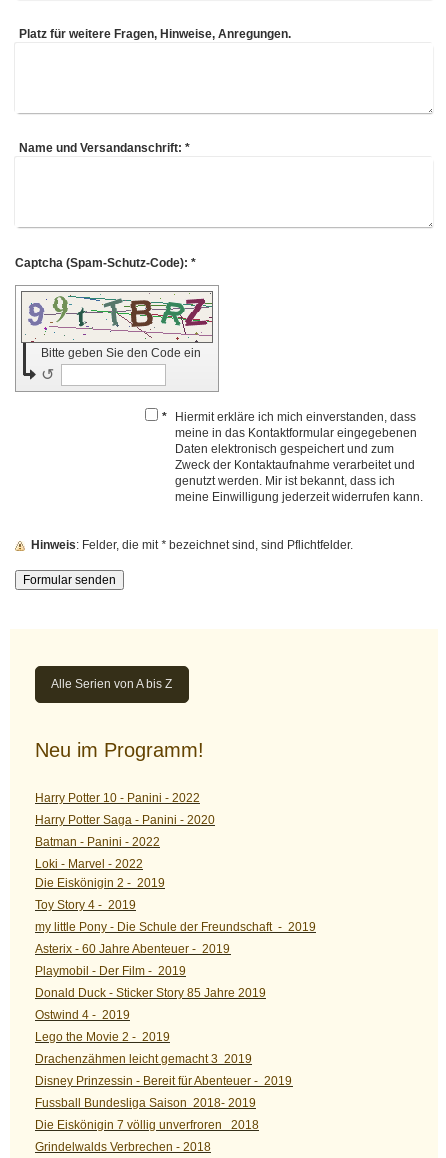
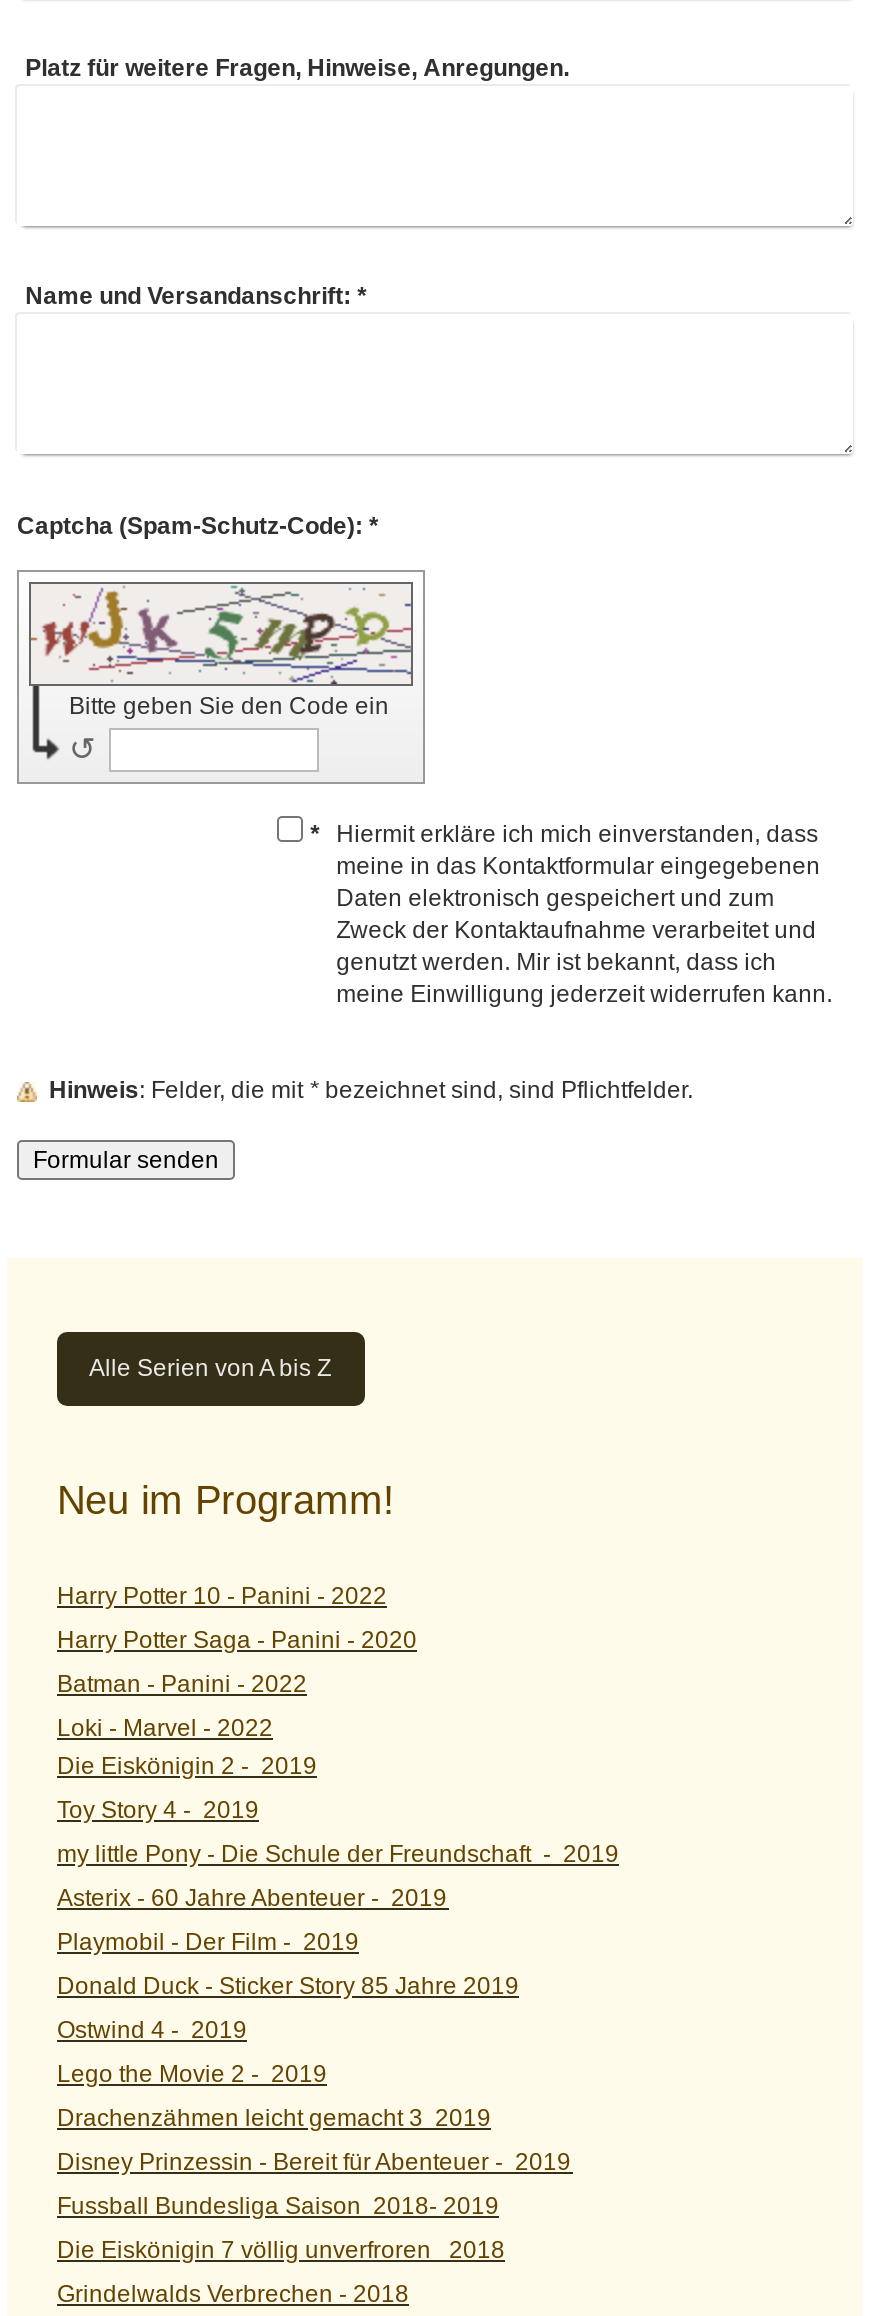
- [image]
+ [image]
